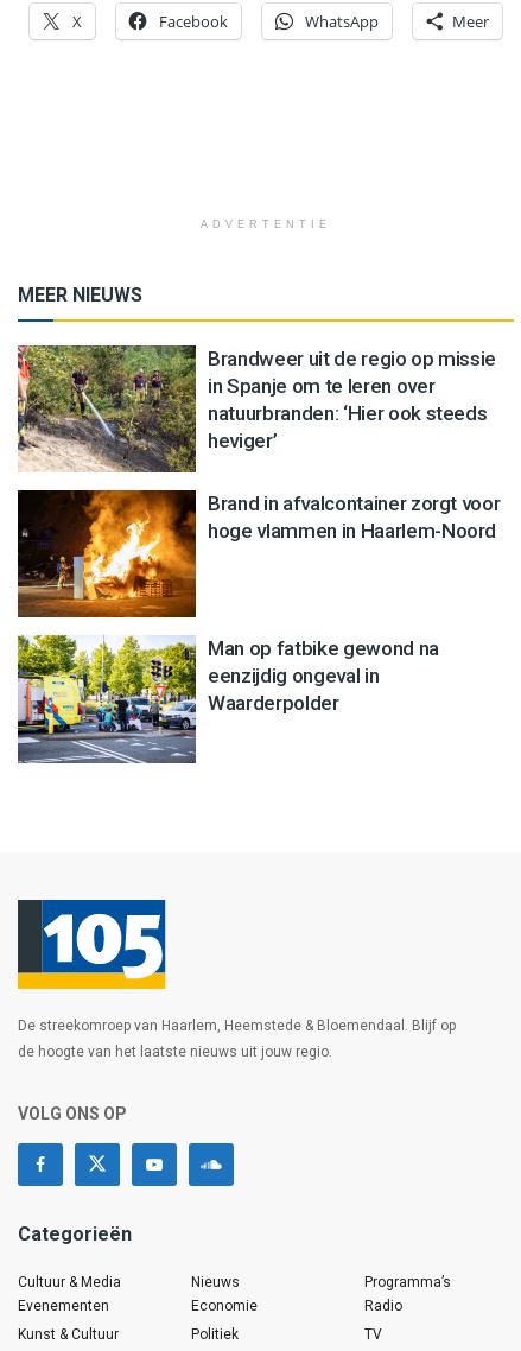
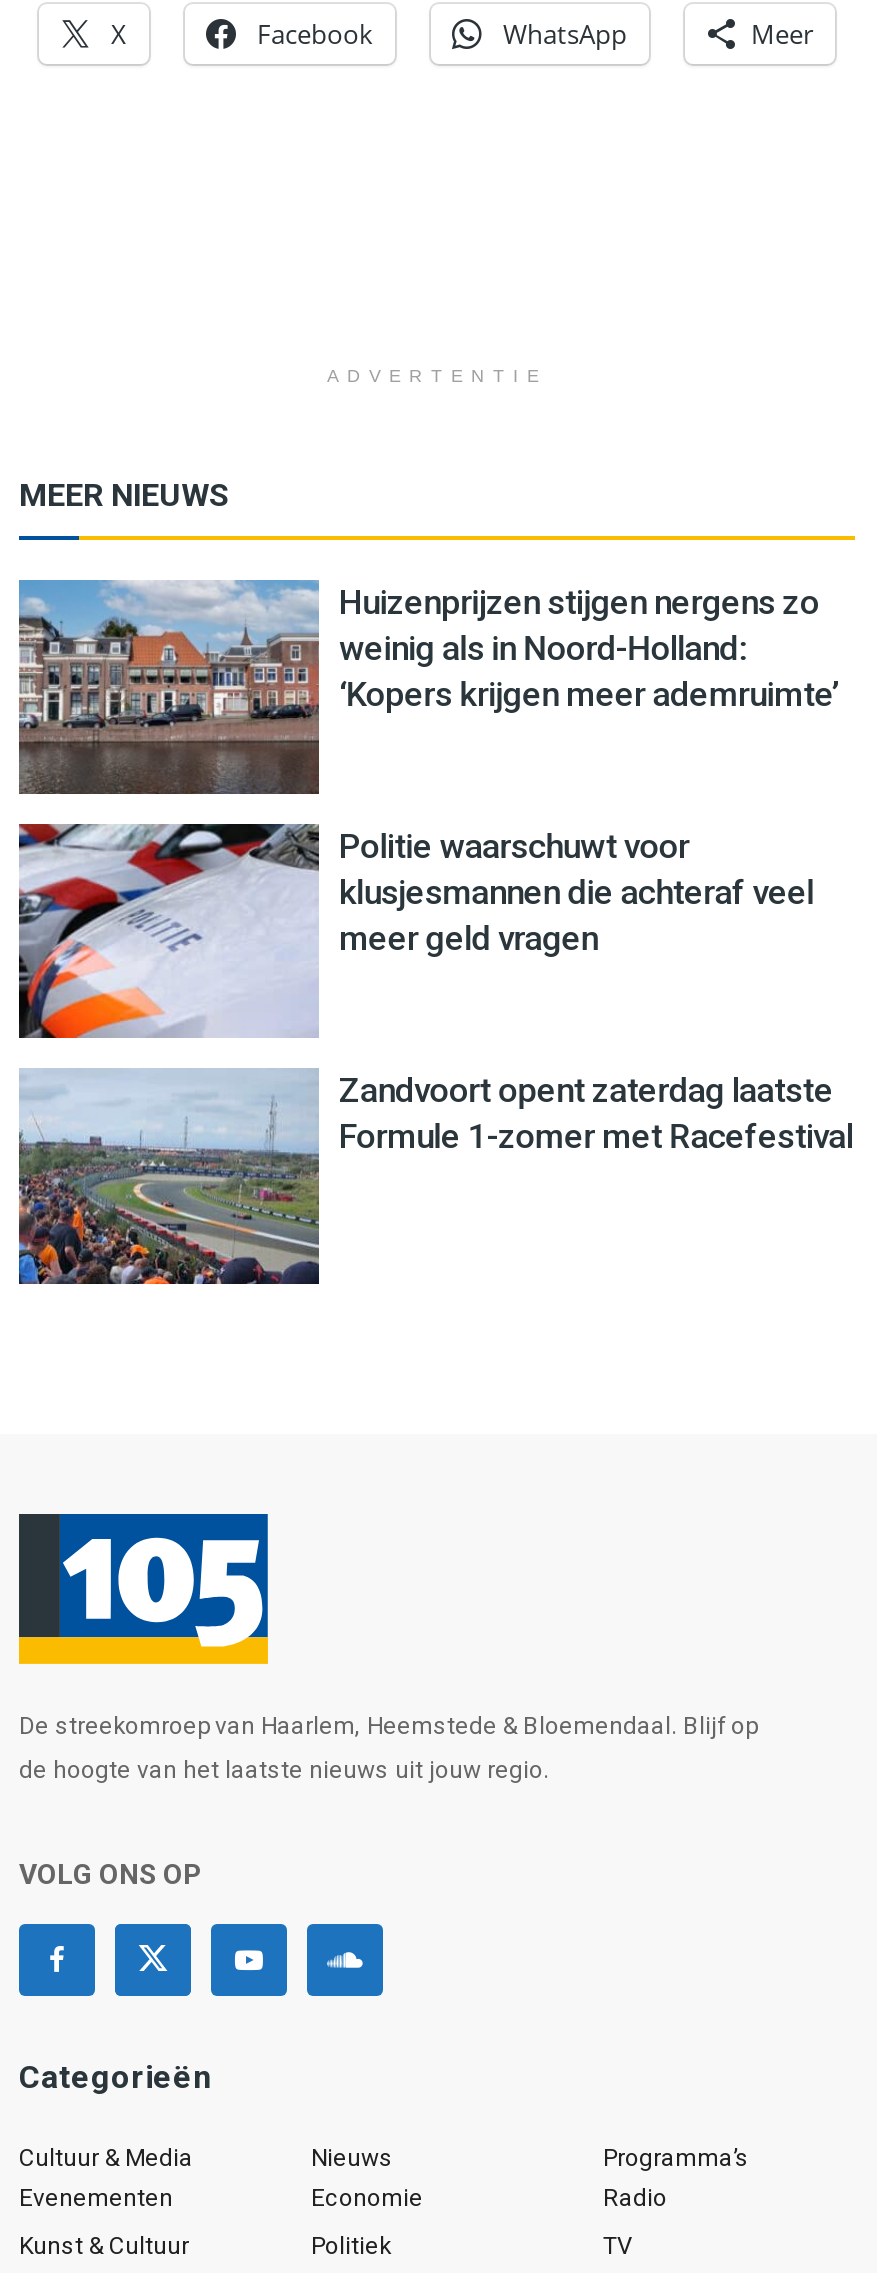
- [image]
- Brandweer uit de regio op missie
- in Spanje om te leren over
- natuurbranden: ‘Hier ook steeds
- heviger’
+ [image]
+ Huizenprijzen stijgen nergens zo
+ weinig als in Noord-Holland:
+ ‘Kopers krijgen meer ademruimte’

- [image]
- Brand in afvalcontainer zorgt voor
- hoge vlammen in Haarlem-Noord
+ [image]
+ Politie waarschuwt voor
+ klusjesmannen die achteraf veel
+ meer geld vragen

- [image]
- Man op fatbike gewond na
- eenzijdig ongeval in
- Waarderpolder
+ [image]
+ Zandvoort opent zaterdag laatste
+ Formule 1-zomer met Racefestival
